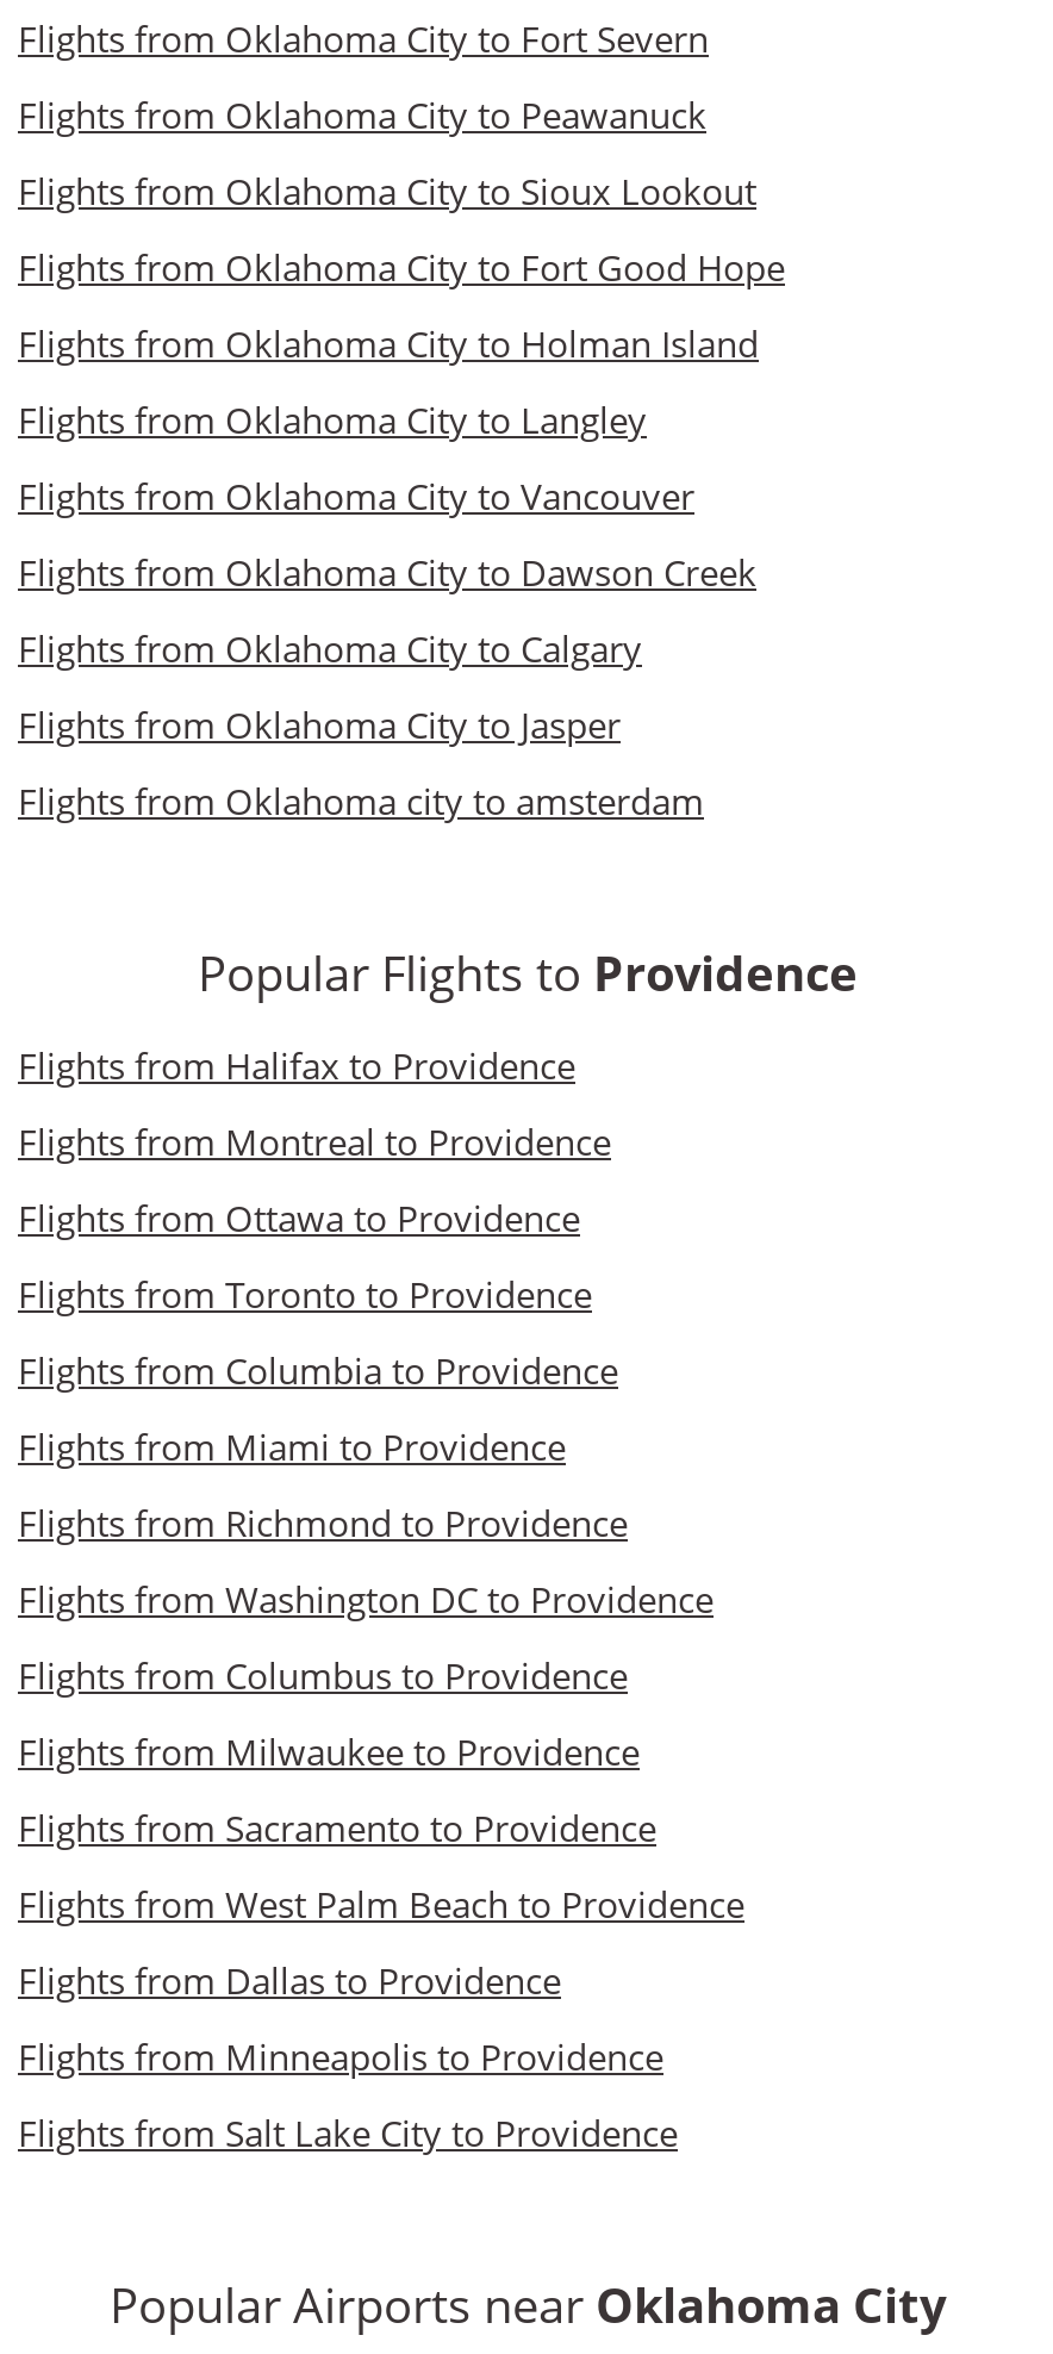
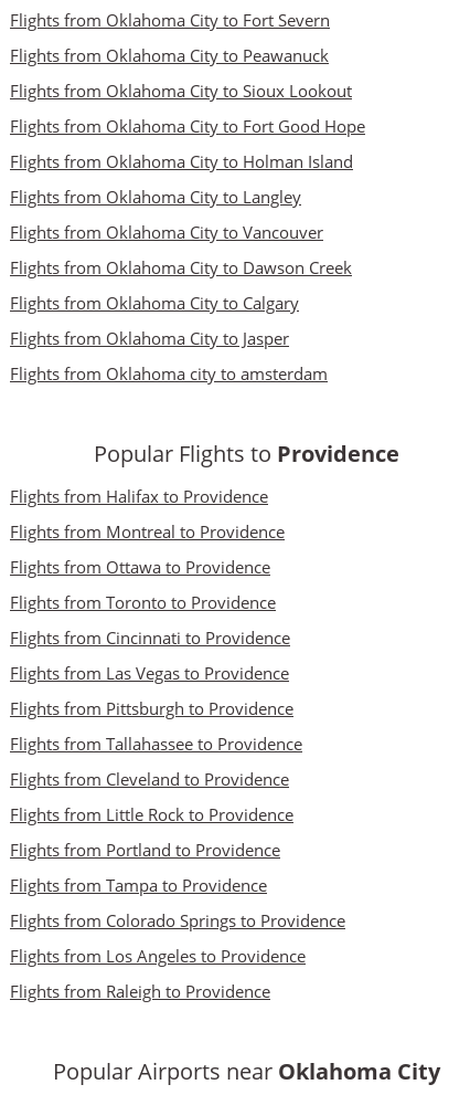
- Flights from Columbia to Providence
+ Flights from Cincinnati to Providence

- Flights from Miami to Providence
+ Flights from Las Vegas to Providence

- Flights from Richmond to Providence
+ Flights from Pittsburgh to Providence

- Flights from Washington DC to Providence
+ Flights from Tallahassee to Providence

- Flights from Columbus to Providence
+ Flights from Cleveland to Providence

- Flights from Milwaukee to Providence
+ Flights from Little Rock to Providence

- Flights from Sacramento to Providence
+ Flights from Portland to Providence

- Flights from West Palm Beach to Providence
+ Flights from Tampa to Providence

- Flights from Dallas to Providence
+ Flights from Colorado Springs to Providence

- Flights from Minneapolis to Providence
+ Flights from Los Angeles to Providence

- Flights from Salt Lake City to Providence
+ Flights from Raleigh to Providence
